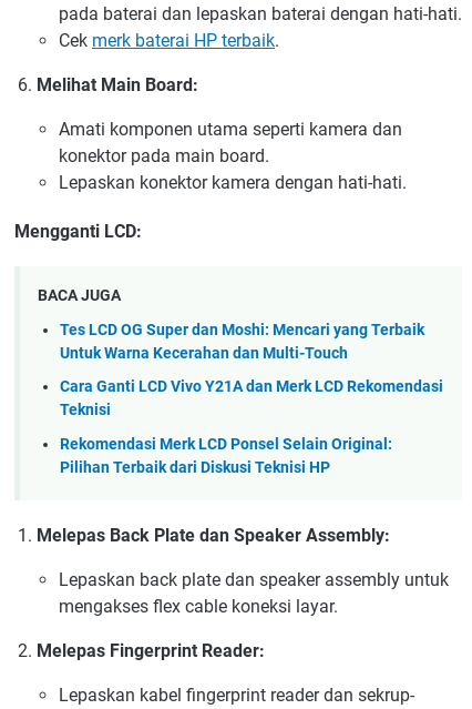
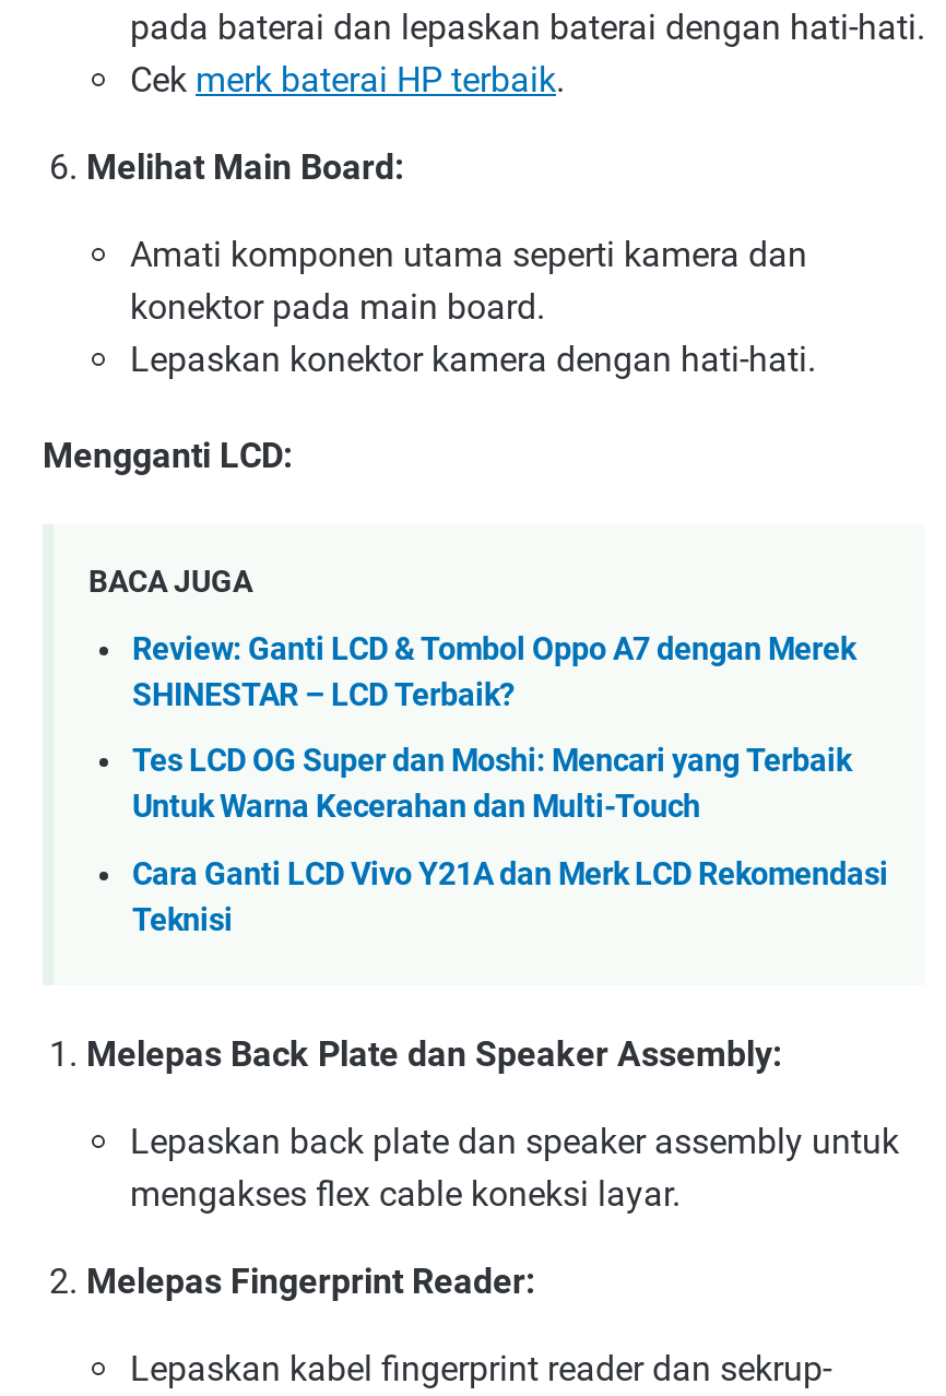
+ Review: Ganti LCD & Tombol Oppo A7 dengan Merek
+ SHINESTAR – LCD Terbaik?

moved down: Tes LCD OG Super dan Moshi: Mencari yang Terbaik | Untuk Warna Kecerahan dan Multi-Touch | Cara Ganti LCD Vivo Y21A dan Merk LCD Rekomendasi | Teknisi

- Rekomendasi Merk LCD Ponsel Selain Original:
- Pilihan Terbaik dari Diskusi Teknisi HP
